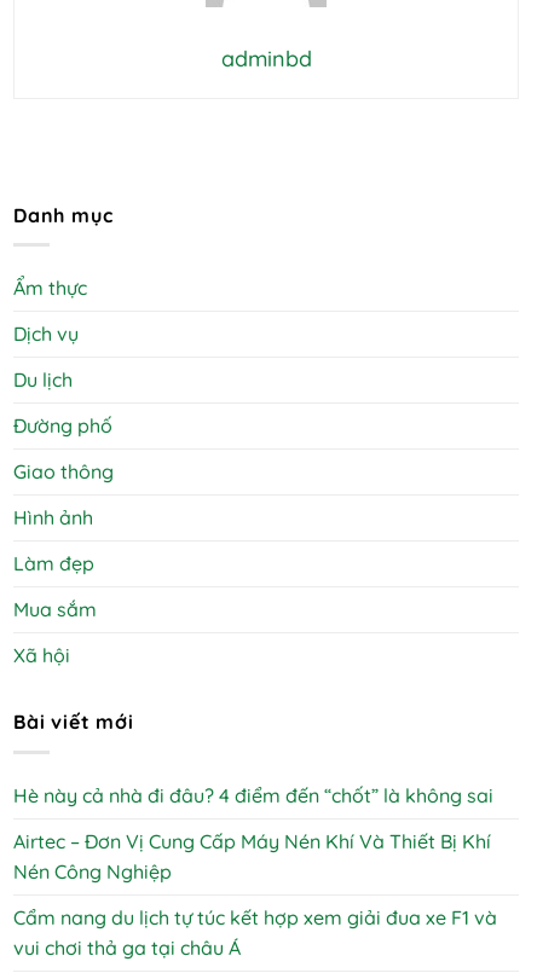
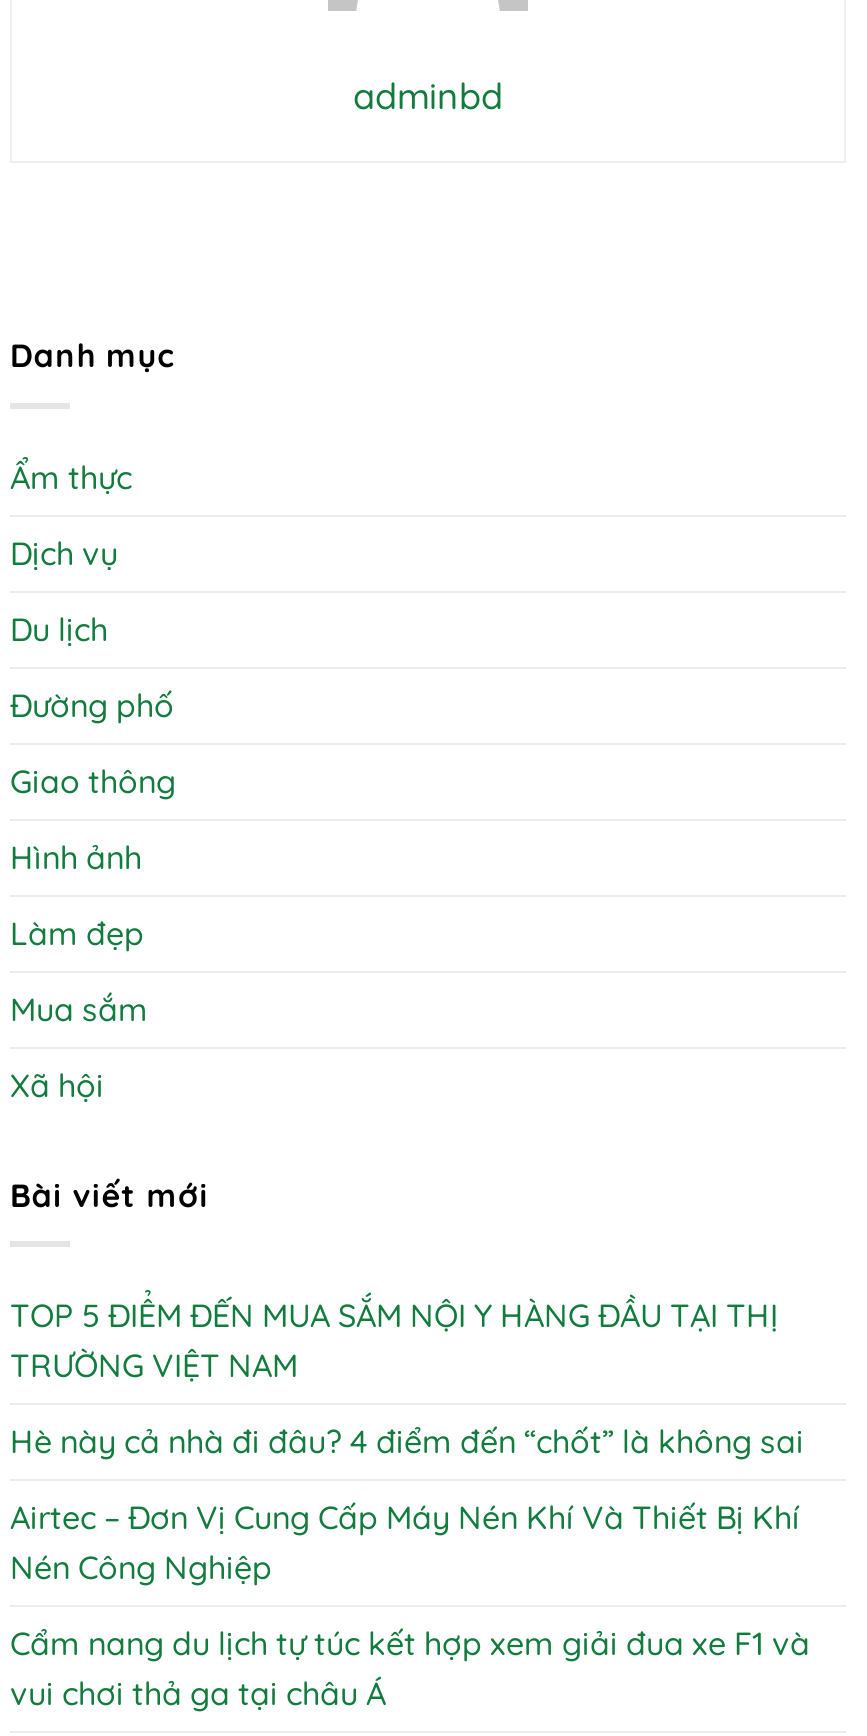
+ TOP 5 ĐIỂM ĐẾN MUA SẮM NỘI Y HÀNG ĐẦU TẠI THỊ
+ TRƯỜNG VIỆT NAM
